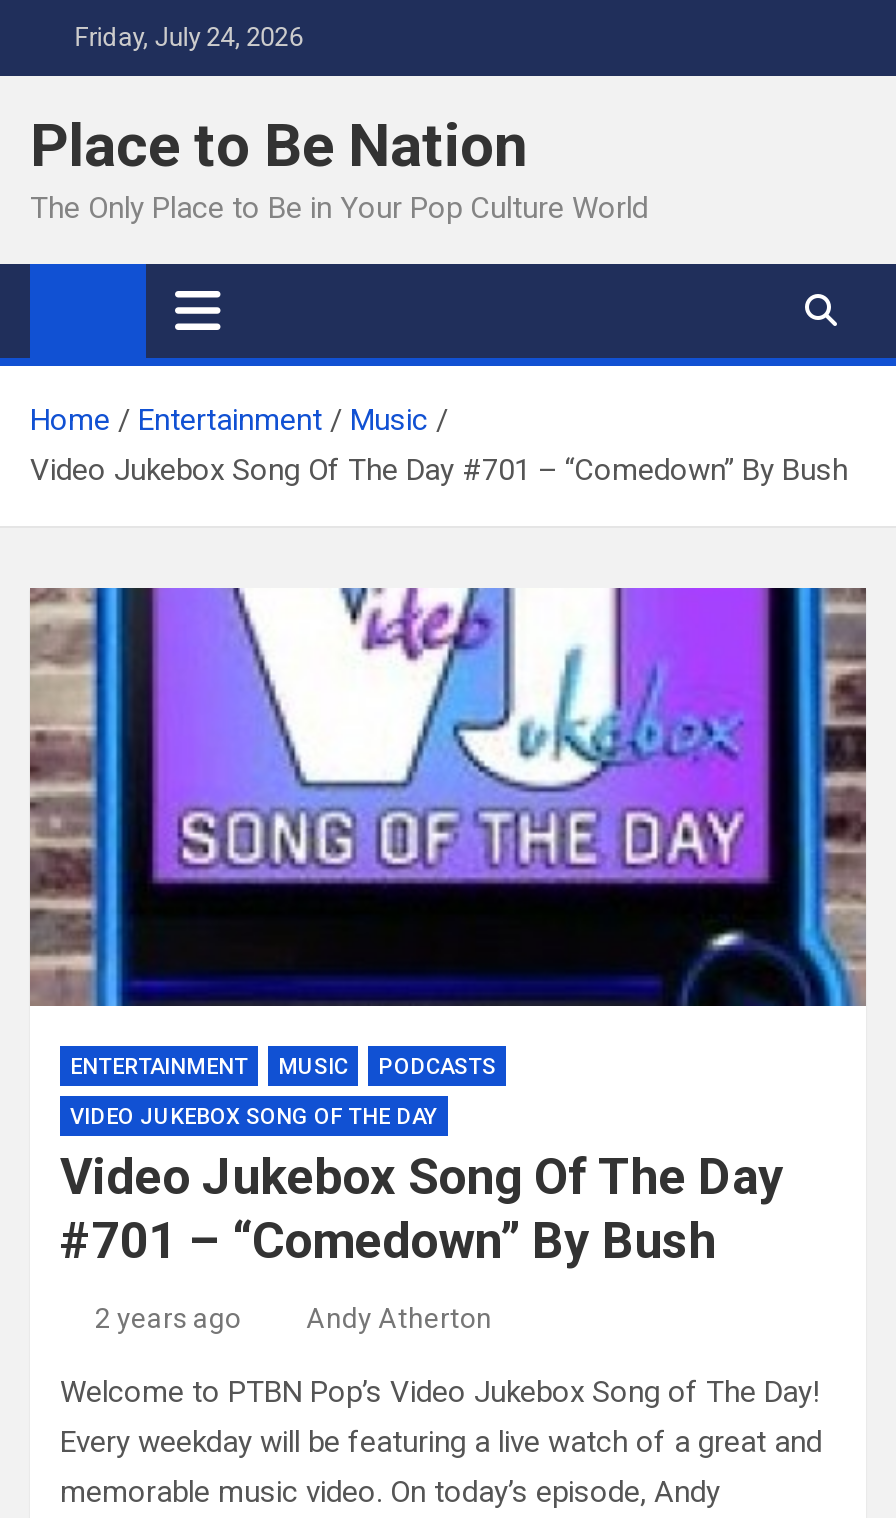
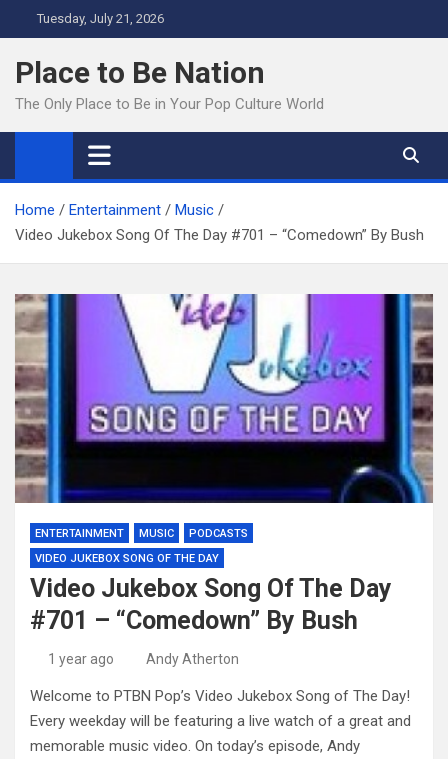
- Friday, July 24, 2026
+ Tuesday, July 21, 2026

- 2 years ago
+ 1 year ago
